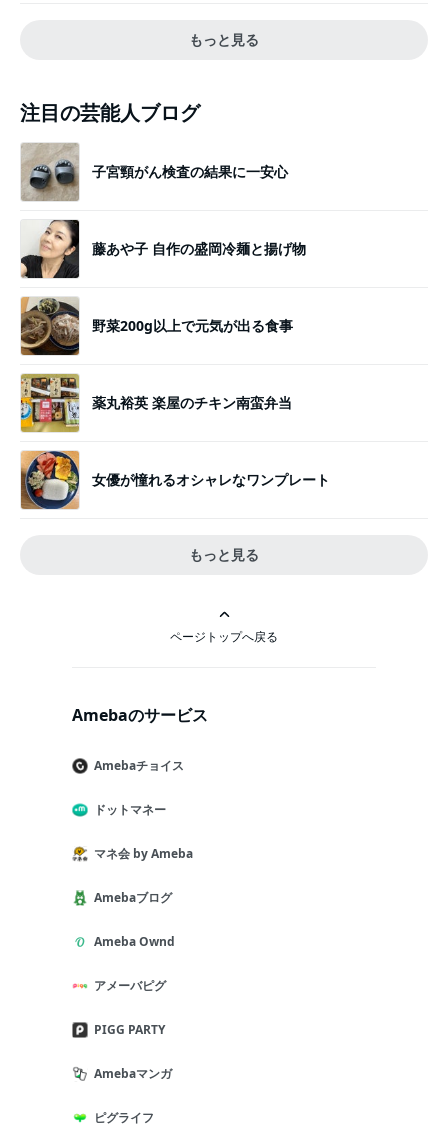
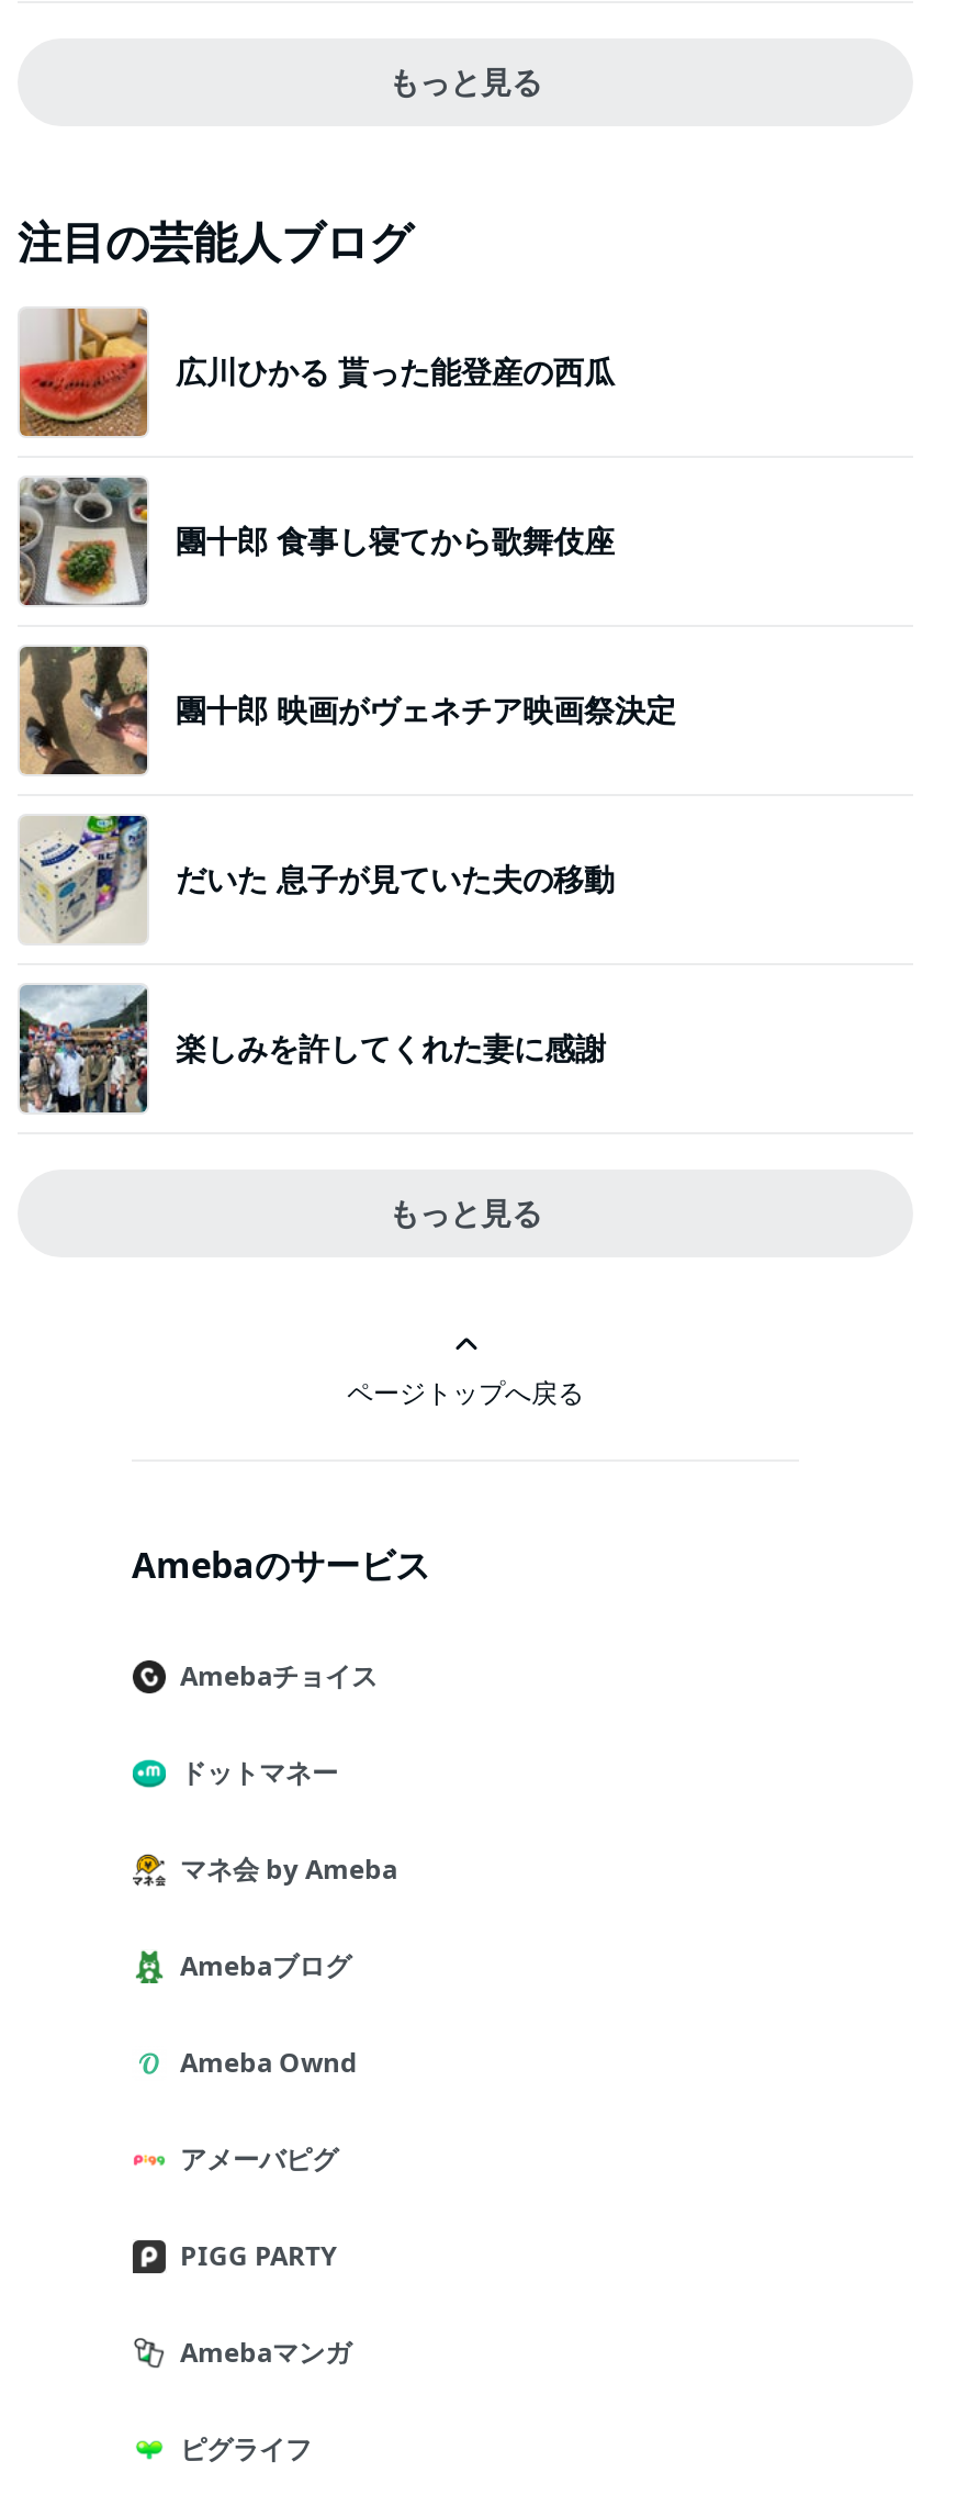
- [image]
- 子宮頸がん検査の結果に一安心
+ [image]
+ 広川ひかる 貰った能登産の西瓜

- [image]
- 藤あや子 自作の盛岡冷麺と揚げ物
+ [image]
+ 團十郎 食事し寝てから歌舞伎座

- [image]
- 野菜200g以上で元気が出る食事
+ [image]
+ 團十郎 映画がヴェネチア映画祭決定

- [image]
- 薬丸裕英 楽屋のチキン南蛮弁当
+ [image]
+ だいた 息子が見ていた夫の移動

- [image]
- 女優が憧れるオシャレなワンプレート
+ [image]
+ 楽しみを許してくれた妻に感謝
